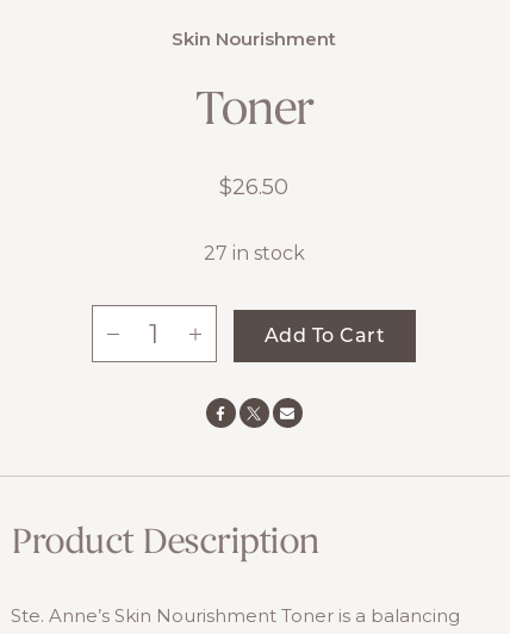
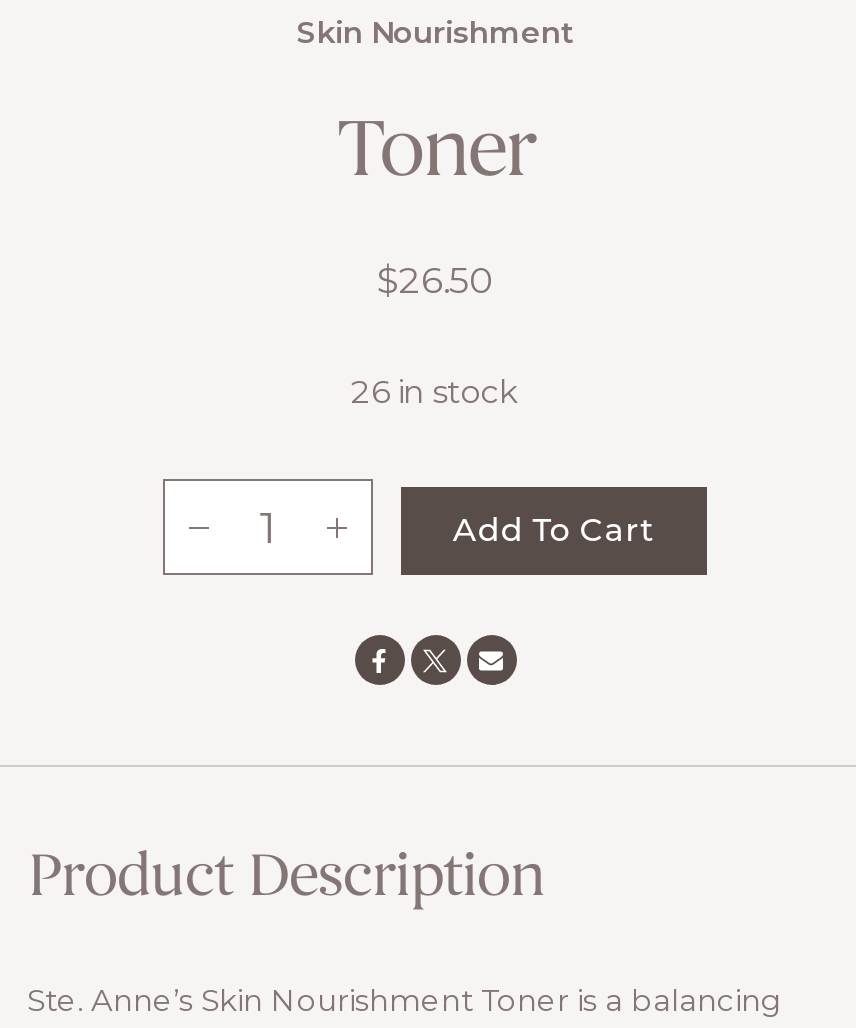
- 27 in stock
+ 26 in stock
